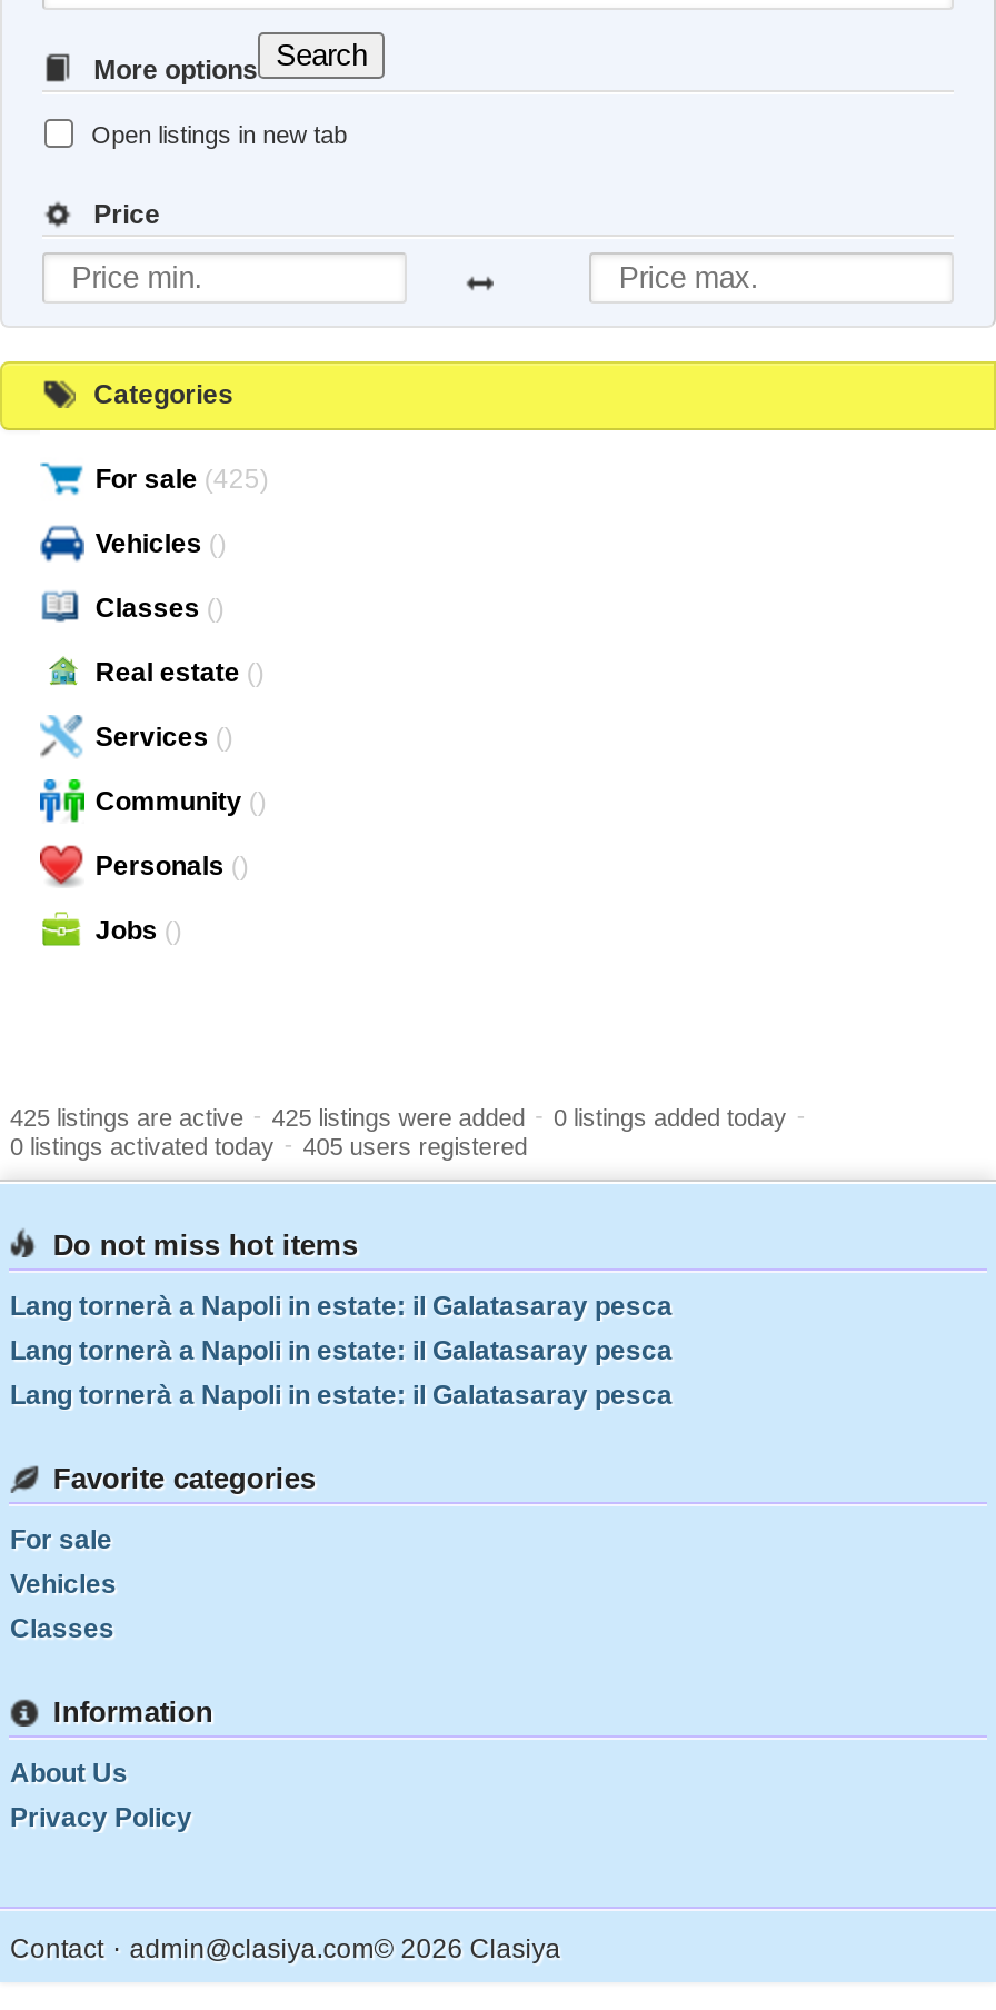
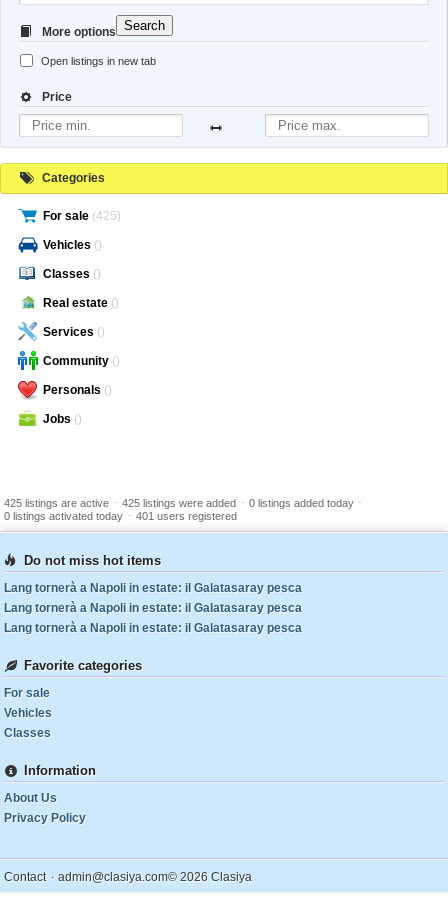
- 0 listings activated today - 405 users registered
+ 0 listings activated today - 401 users registered
